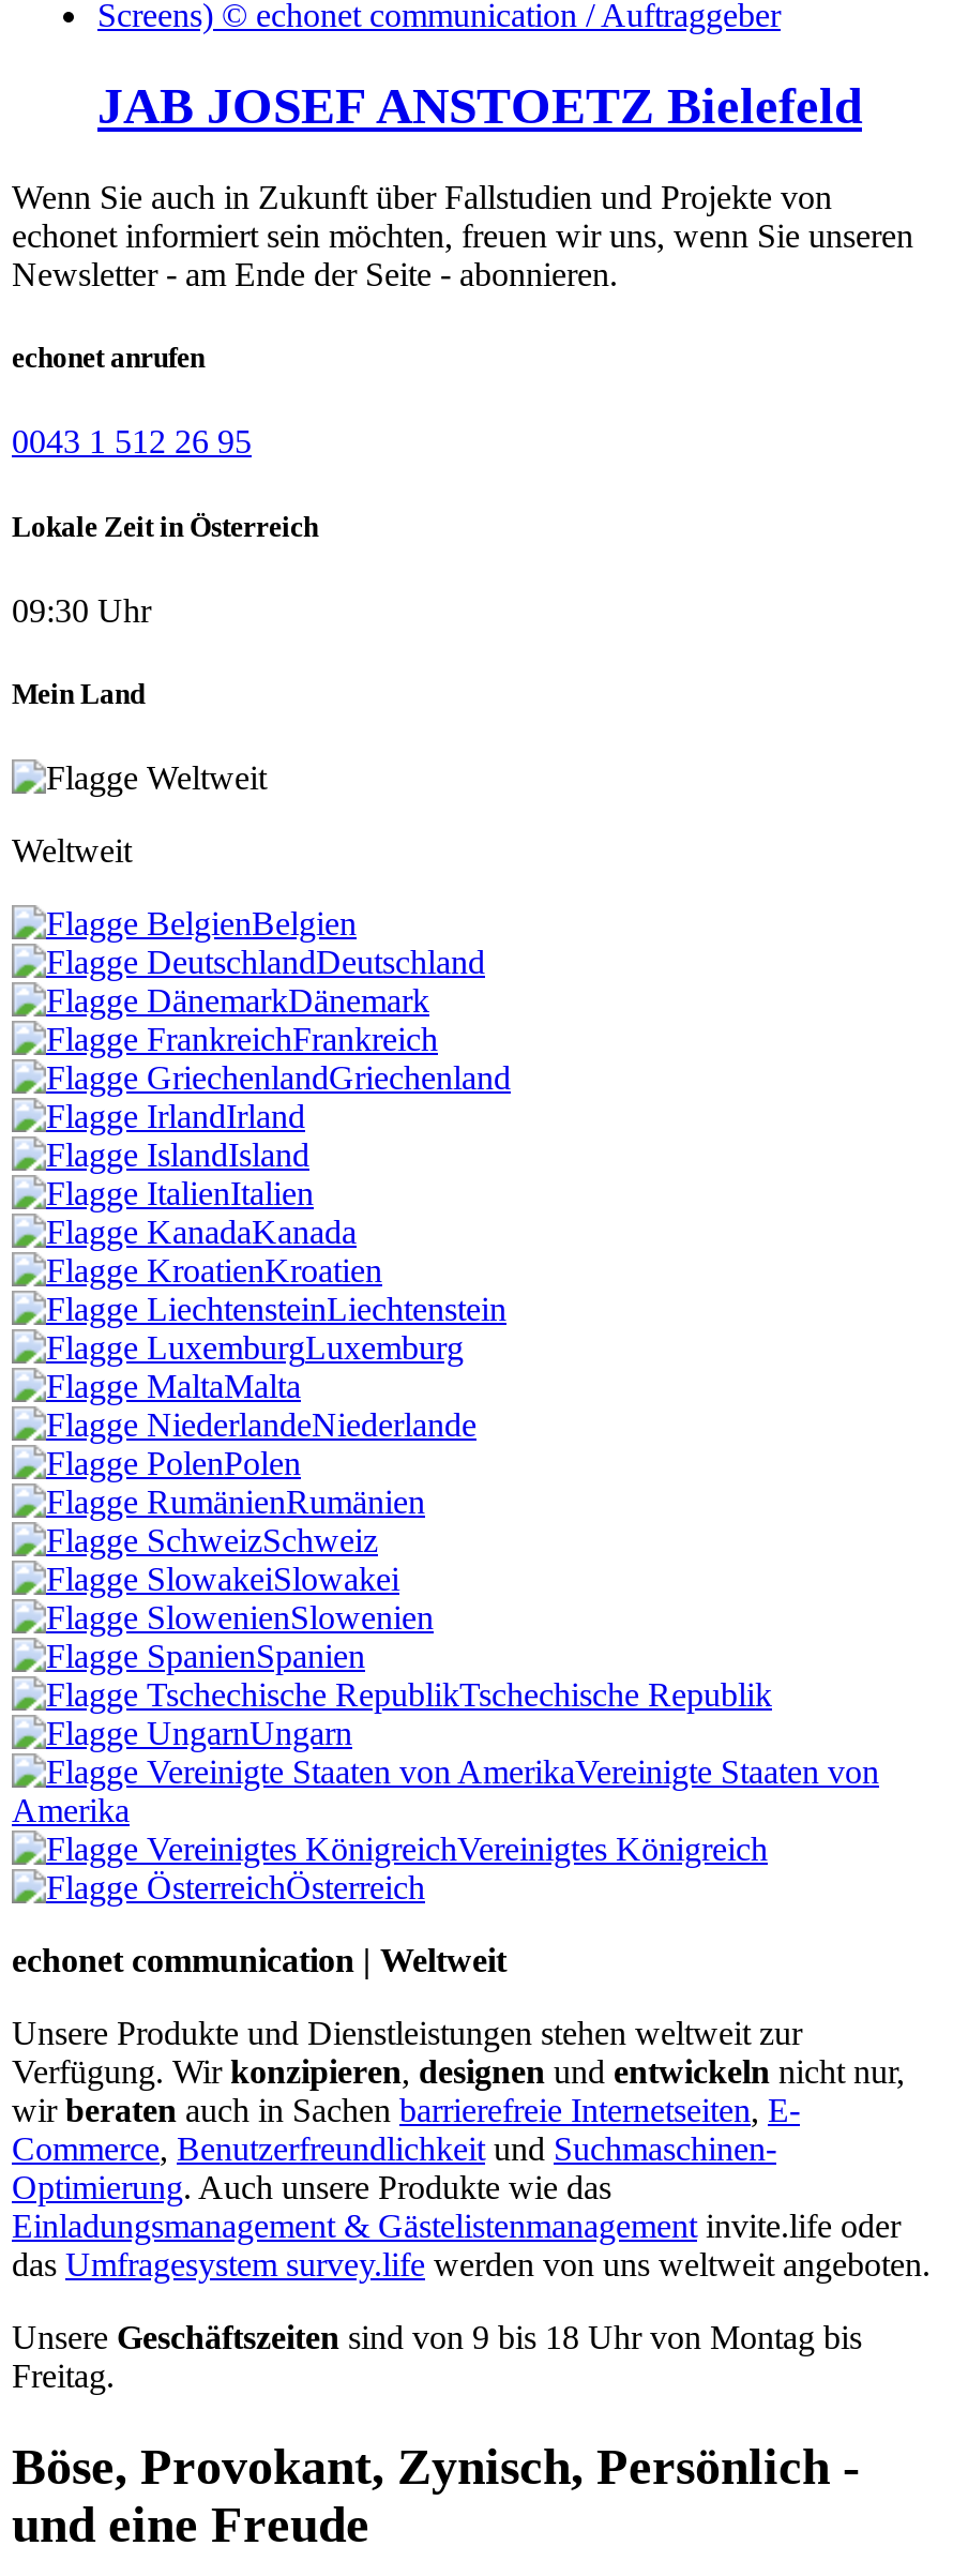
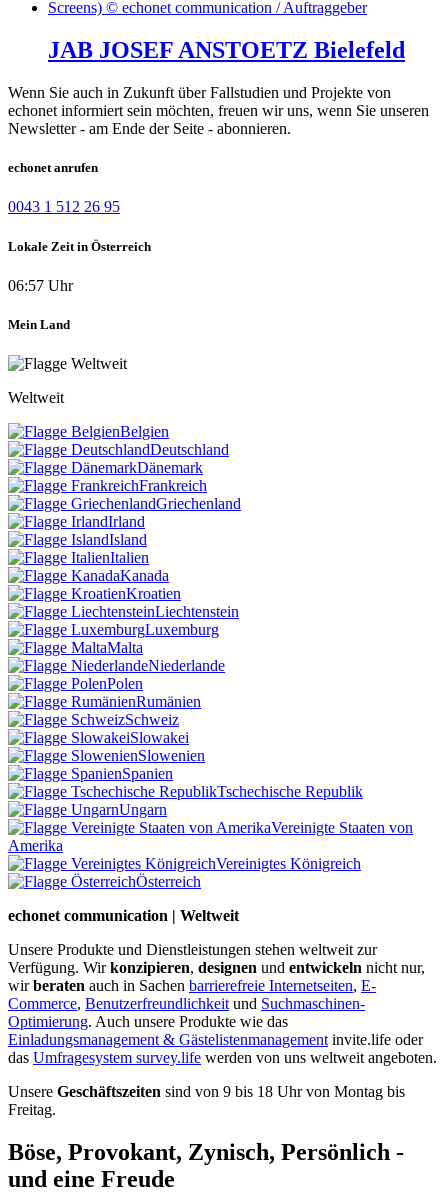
- 09:30 Uhr
+ 06:57 Uhr
